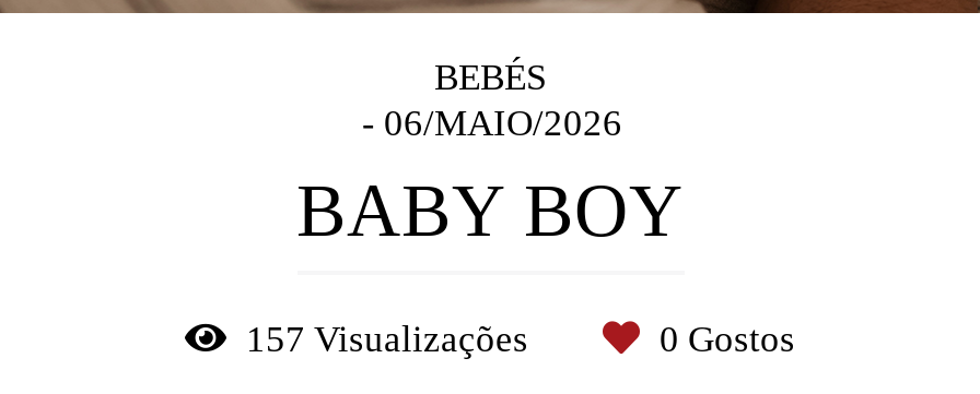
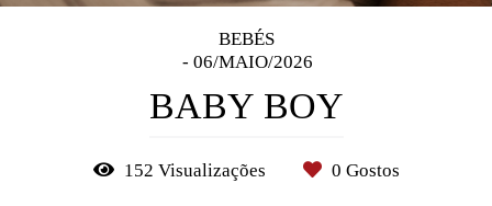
- 157 Visualizações
+ 152 Visualizações
